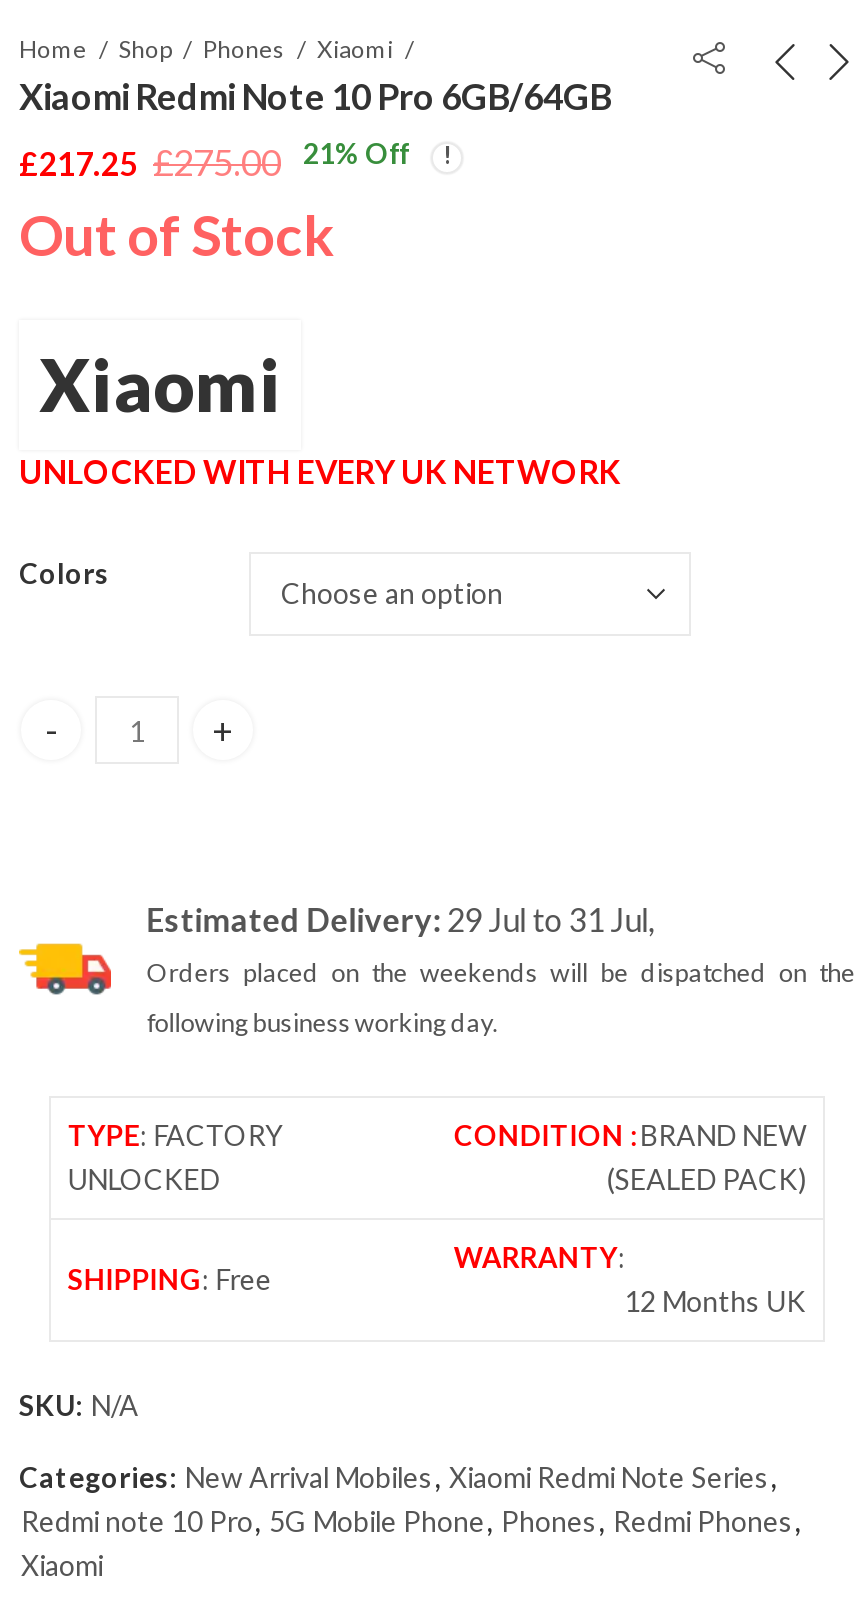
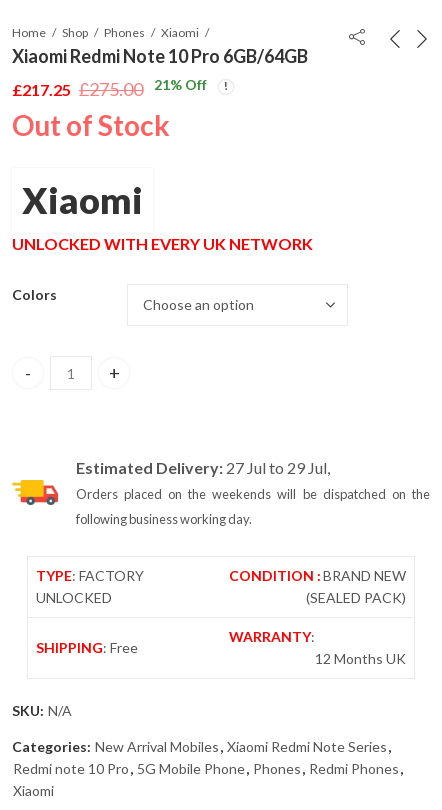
- Estimated Delivery: 29 Jul to 31 Jul,
+ Estimated Delivery: 27 Jul to 29 Jul,
